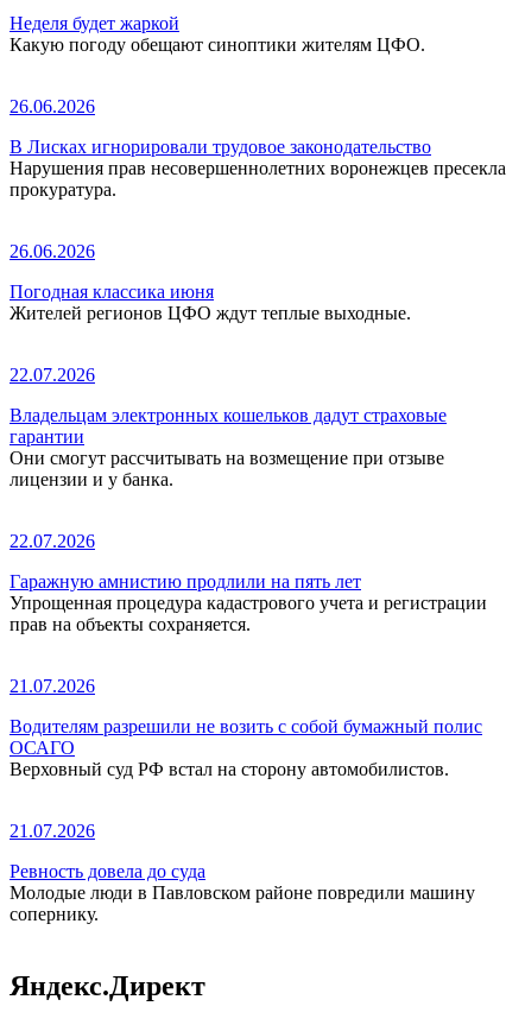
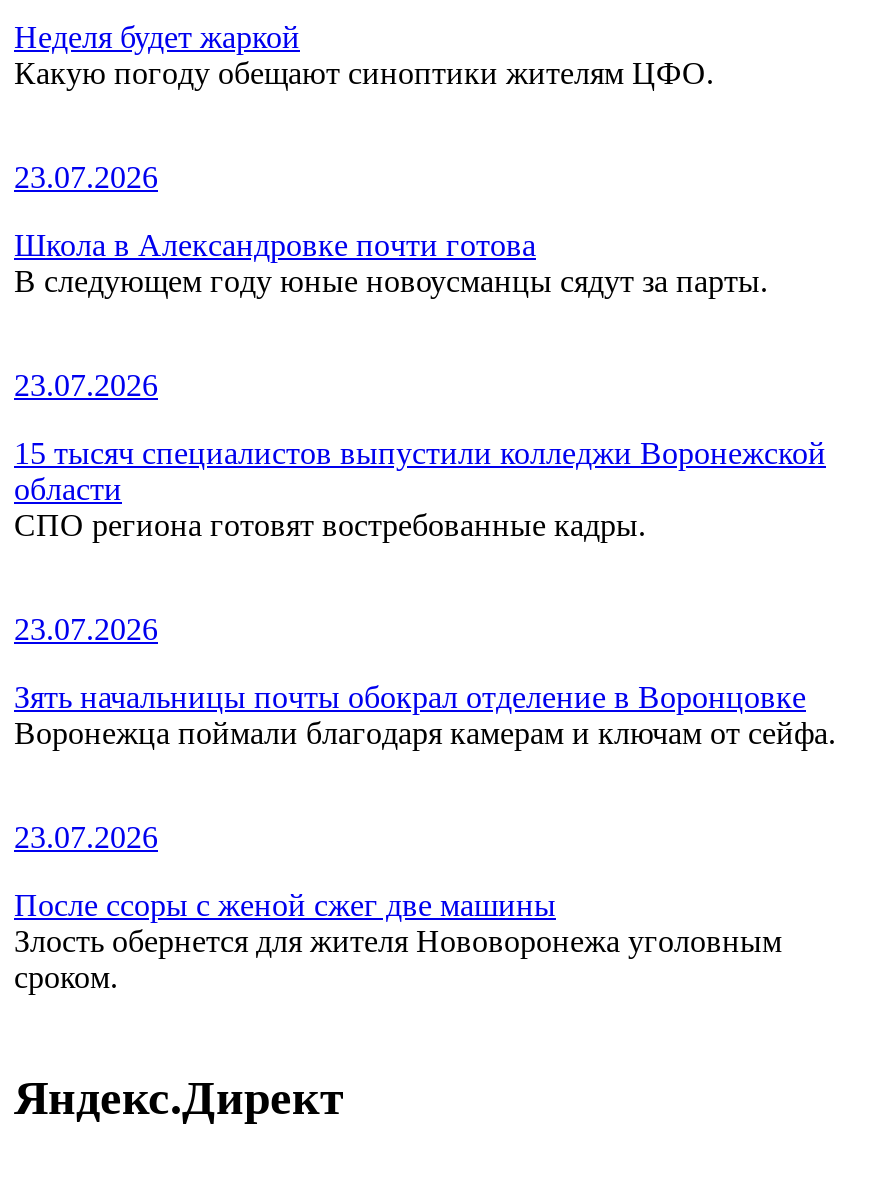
- 26.06.2026
- В Лисках игнорировали трудовое законодательство
- Нарушения прав несовершеннолетних воронежцев пресекла
- прокуратура.
- 26.06.2026
- Погодная классика июня
- Жителей регионов ЦФО ждут теплые выходные.
- 22.07.2026
- Владельцам электронных кошельков дадут страховые
- гарантии
- Они смогут рассчитывать на возмещение при отзыве
- лицензии и у банка.
- 22.07.2026
- Гаражную амнистию продлили на пять лет
- Упрощенная процедура кадастрового учета и регистрации
- прав на объекты сохраняется.
- 21.07.2026
- Водителям разрешили не возить с собой бумажный полис
- ОСАГО
- Верховный суд РФ встал на сторону автомобилистов.
- 21.07.2026
- Ревность довела до суда
- Молодые люди в Павловском районе повредили машину
- сопернику.
+ 23.07.2026
+ Школа в Александровке почти готова
+ В следующем году юные новоусманцы сядут за парты.
+ 23.07.2026
+ 15 тысяч специалистов выпустили колледжи Воронежской
+ области
+ СПО региона готовят востребованные кадры.
+ 23.07.2026
+ Зять начальницы почты обокрал отделение в Воронцовке
+ Воронежца поймали благодаря камерам и ключам от сейфа.
+ 23.07.2026
+ После ссоры с женой сжег две машины
+ Злость обернется для жителя Нововоронежа уголовным
+ сроком.
